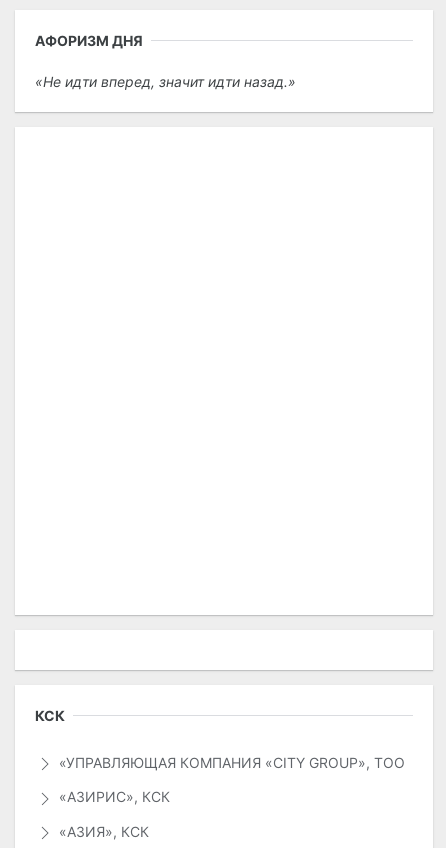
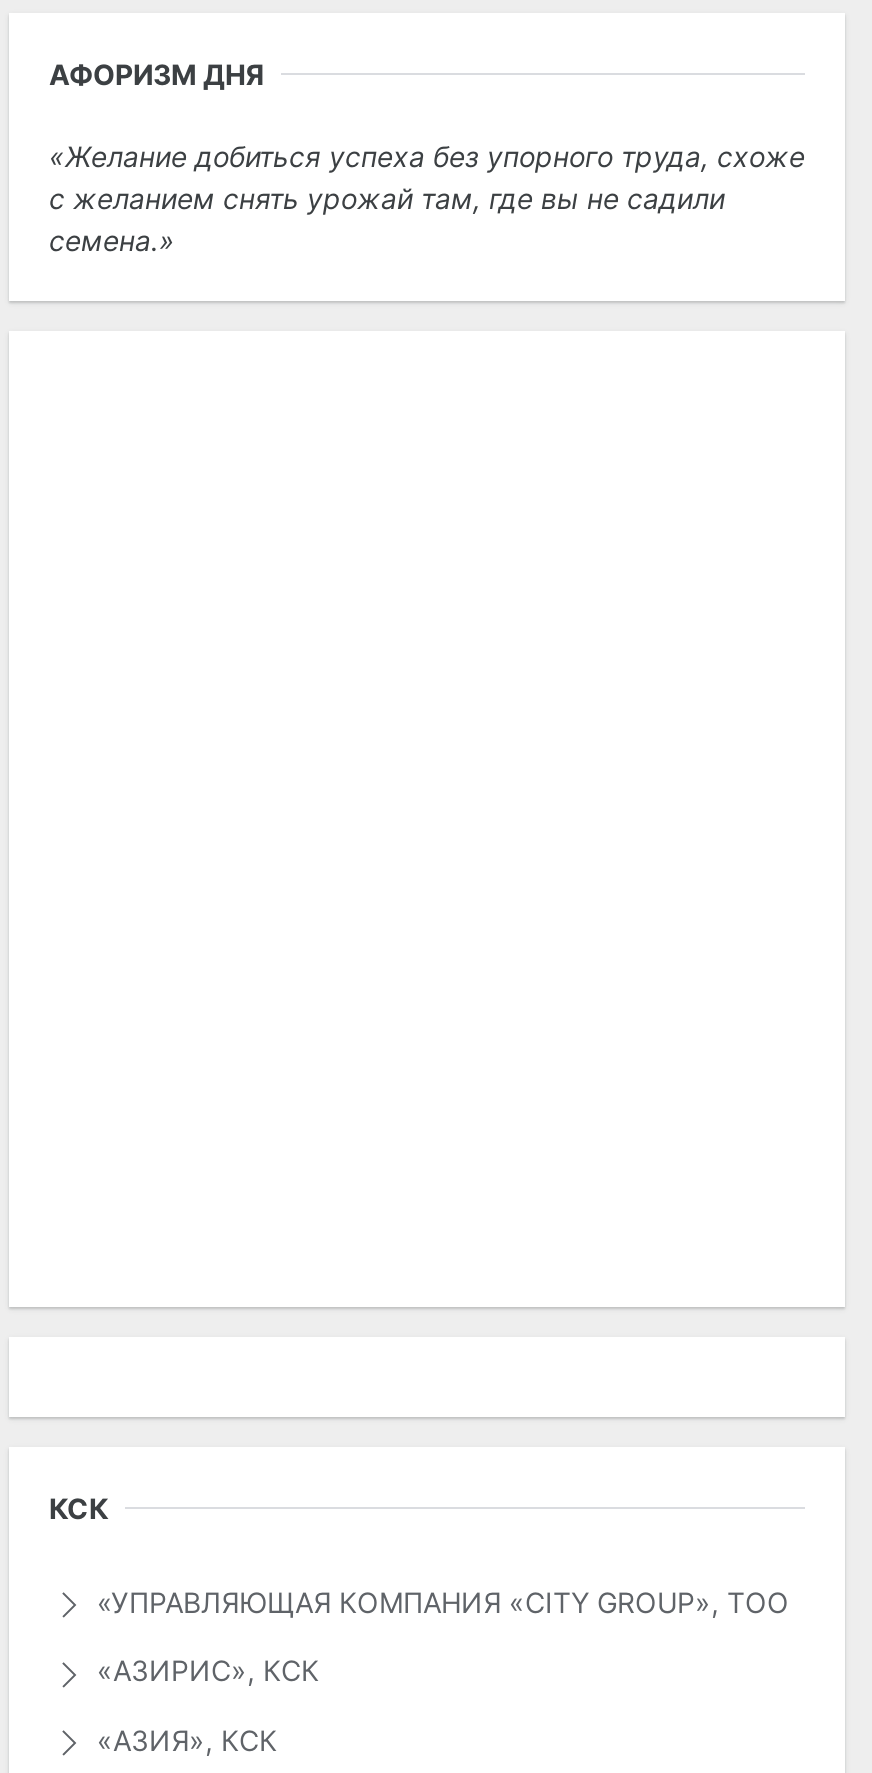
- Не идти вперед, значит идти назад.
+ Желание добиться успеха без упорного труда, схоже
+ с желанием снять урожай там, где вы не садили
+ семена.
